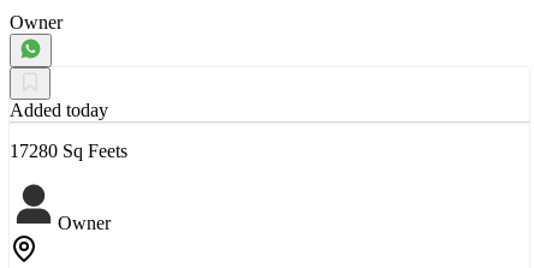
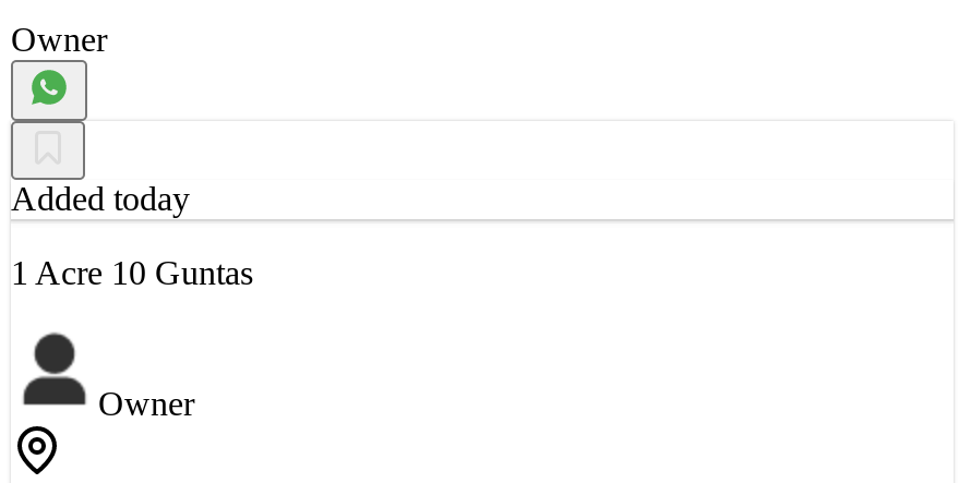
- 17280 Sq Feets
+ 1 Acre 10 Guntas
